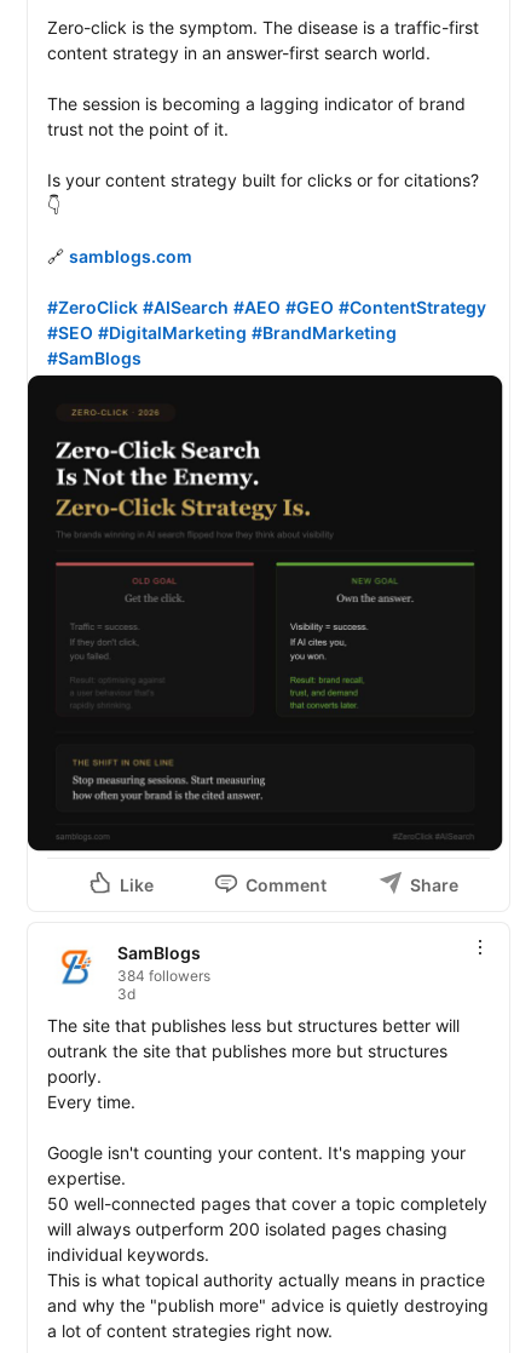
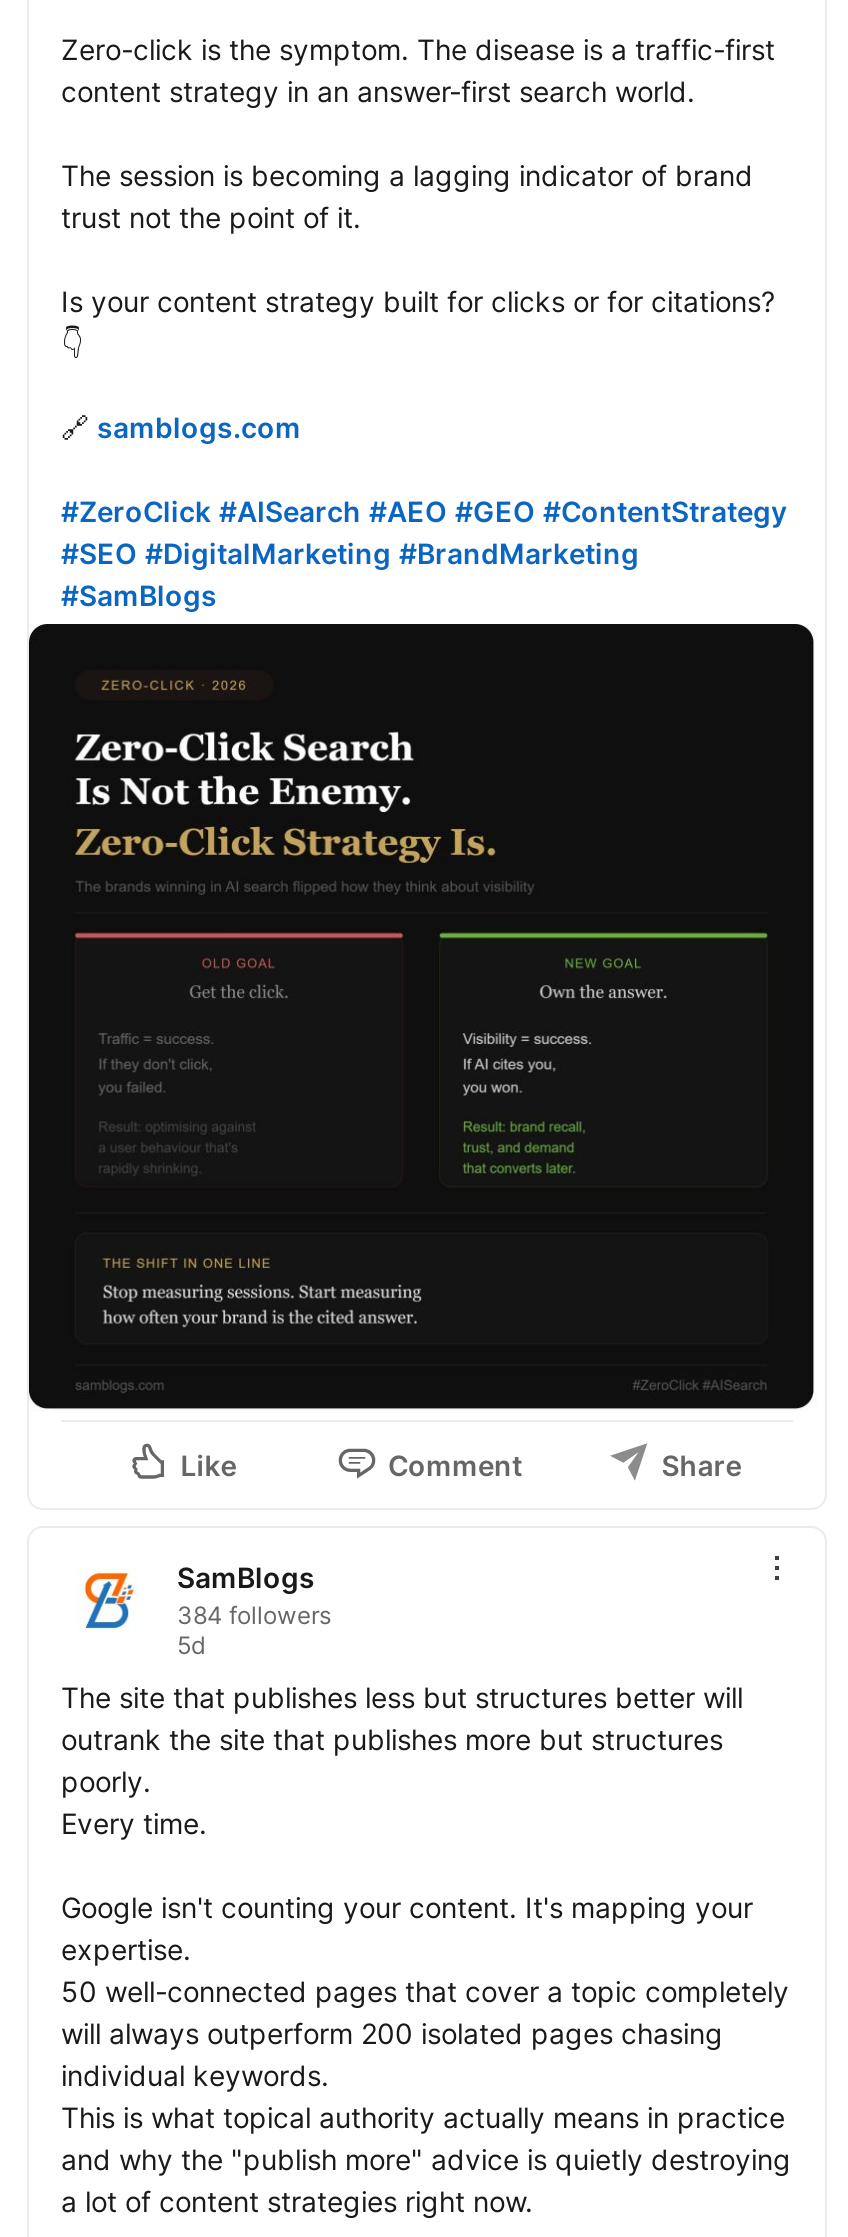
- 3d
+ 5d
